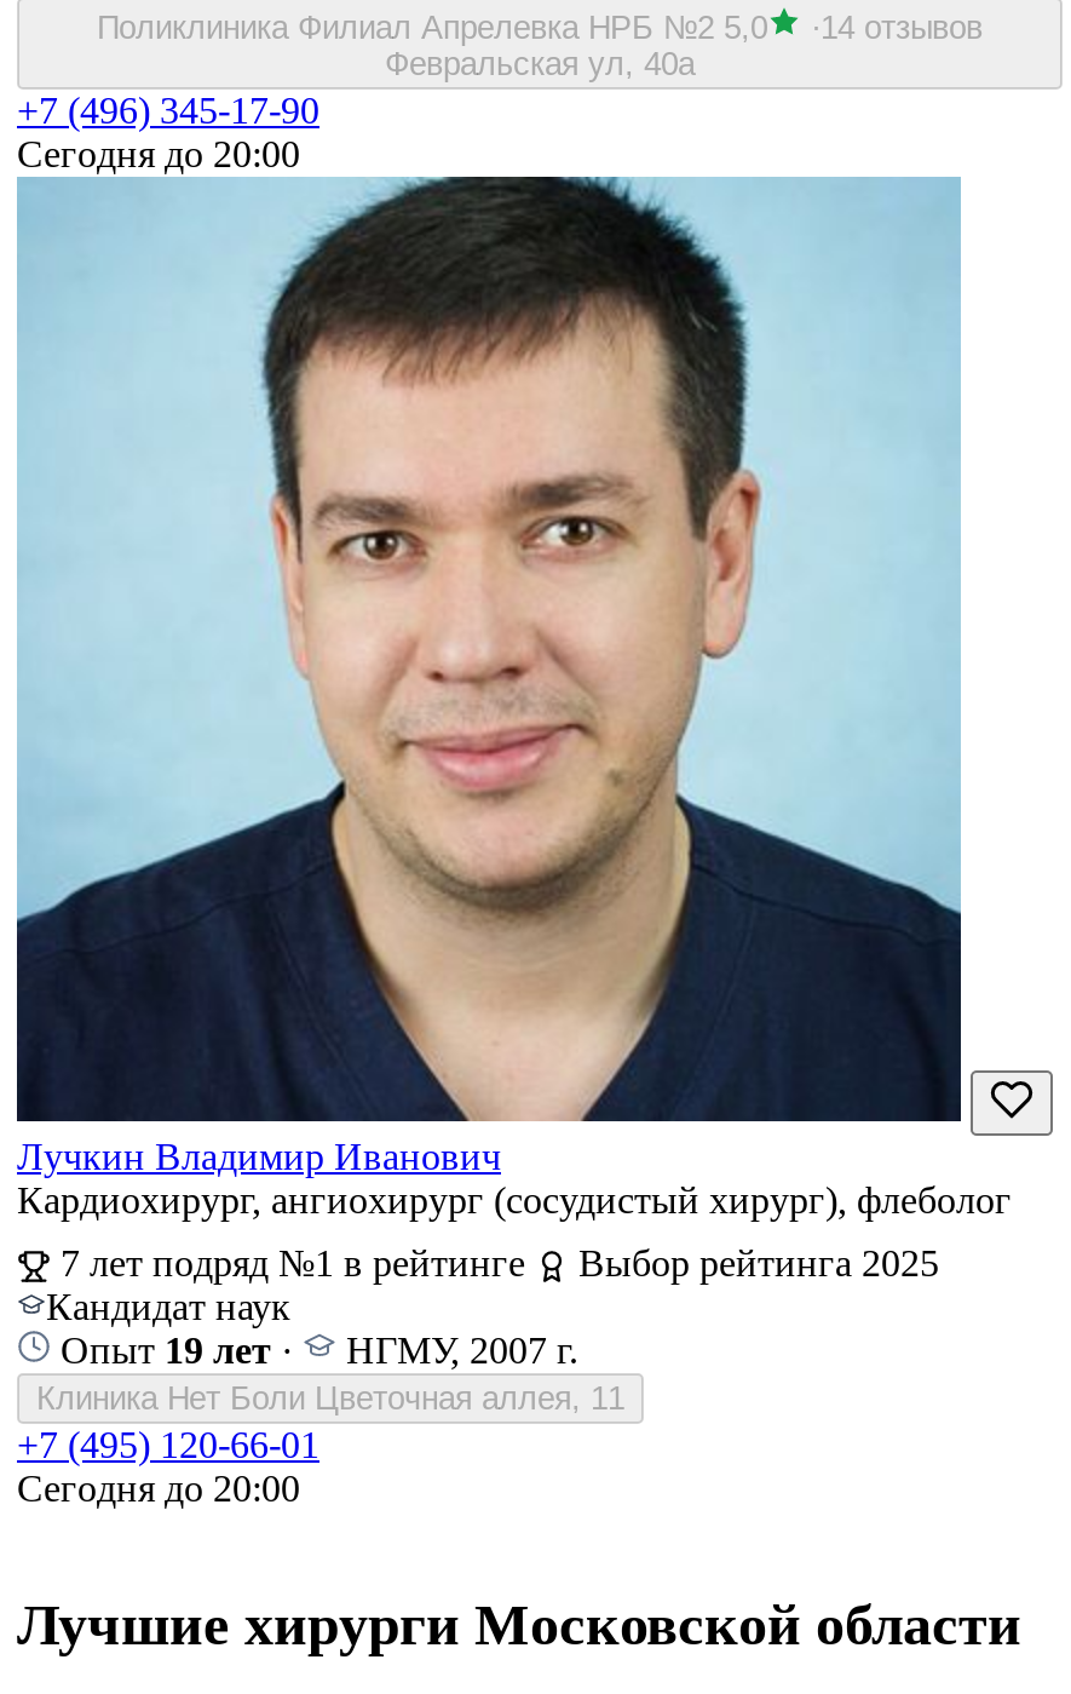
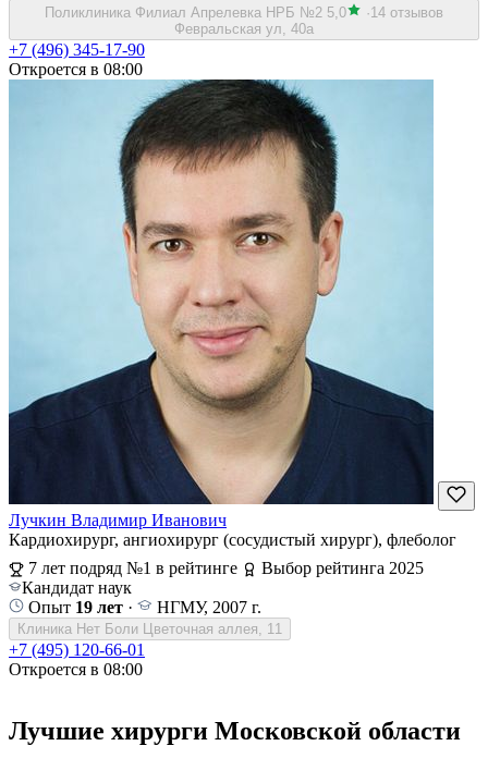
- Сегодня до 20:00
+ Откроется в 08:00

- Сегодня до 20:00
+ Откроется в 08:00
